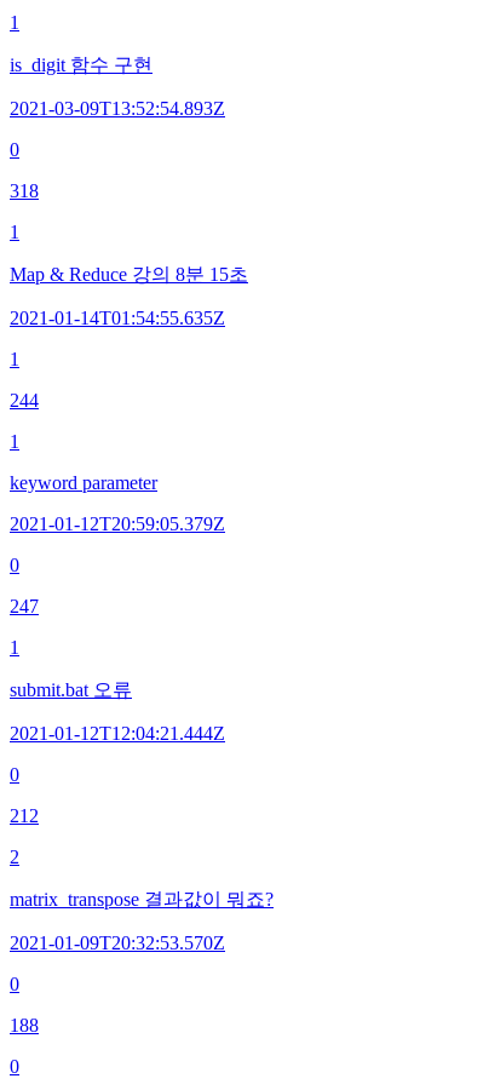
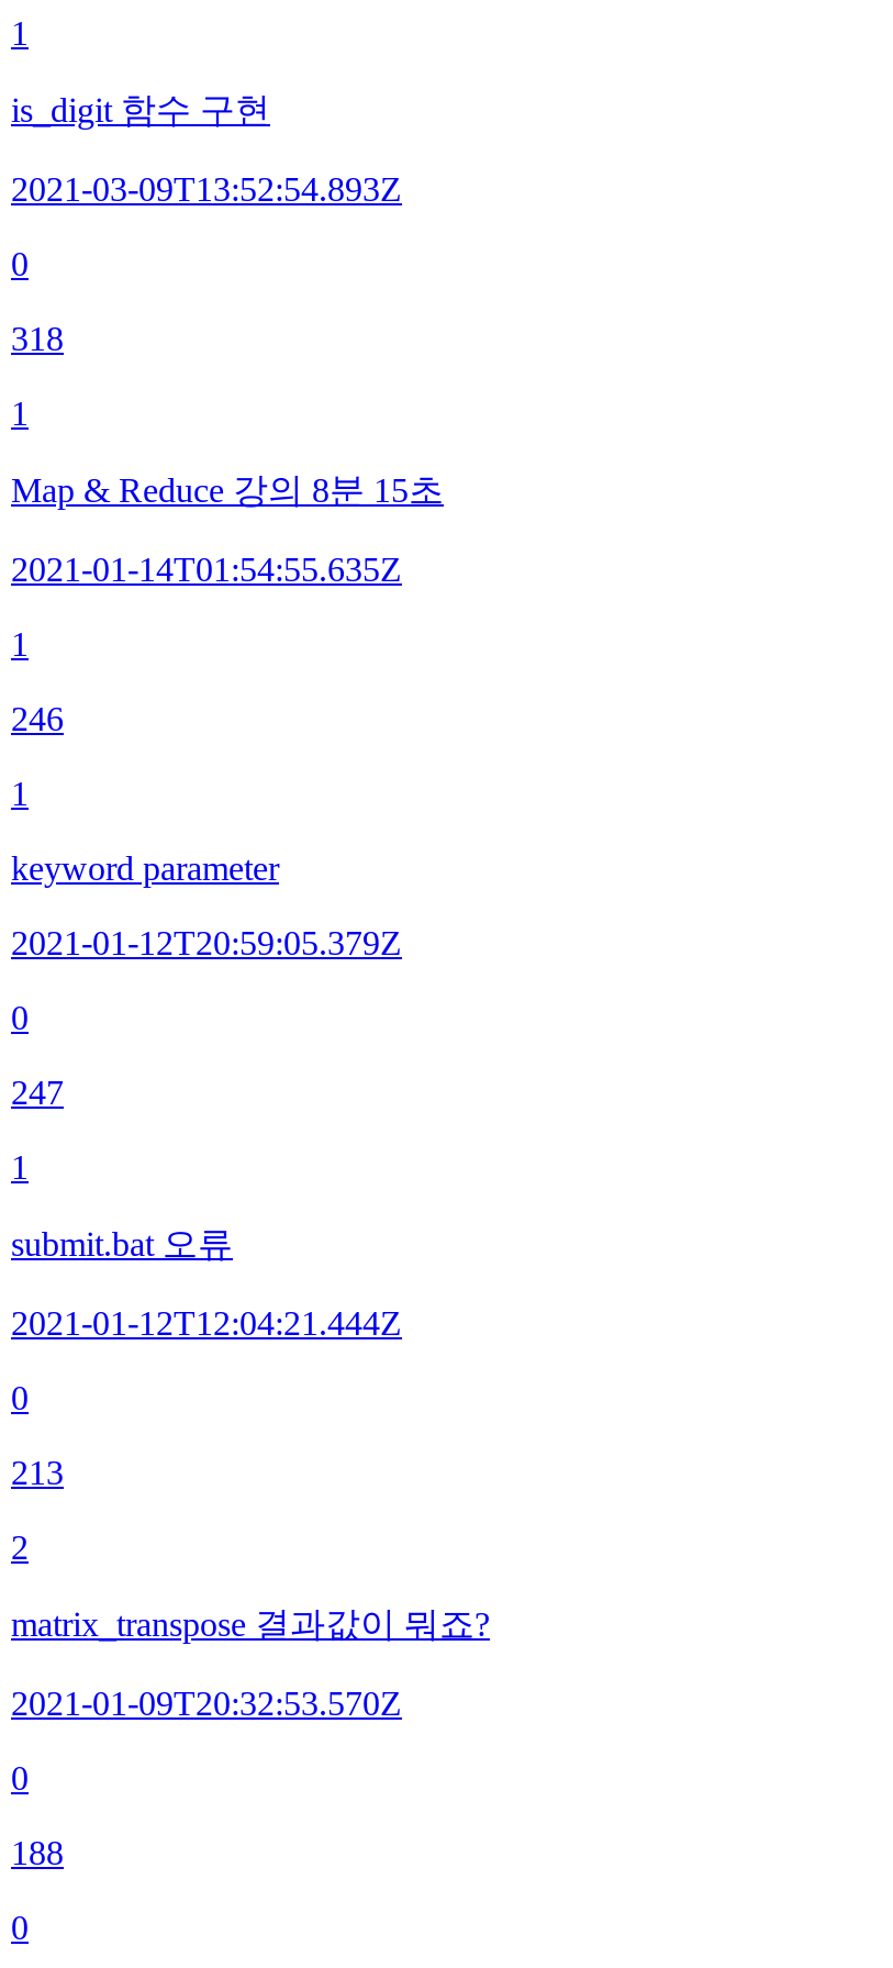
- 244
+ 246

- 212
+ 213
